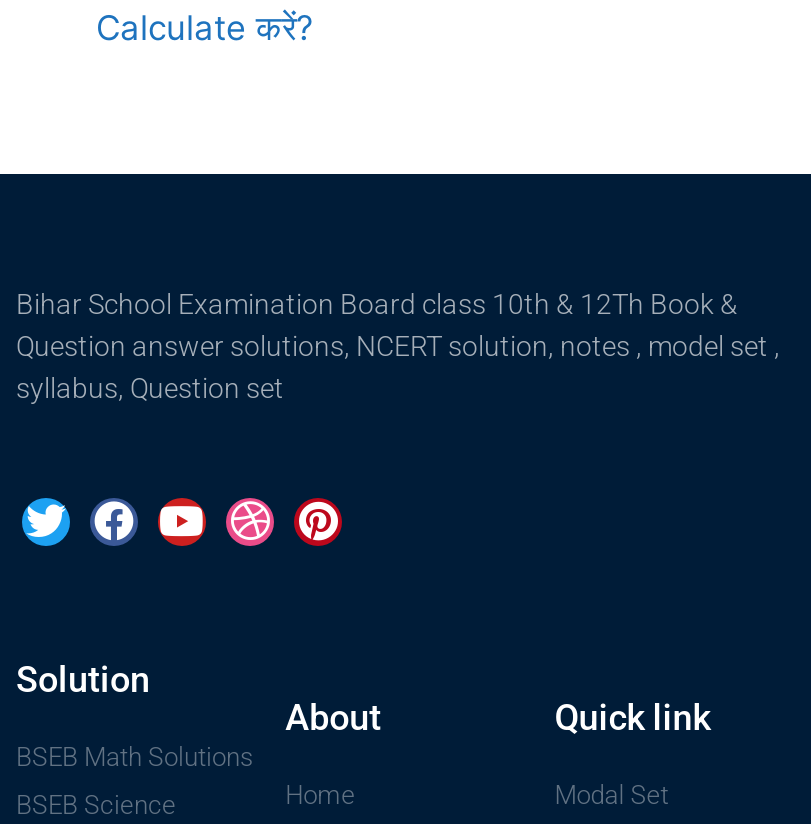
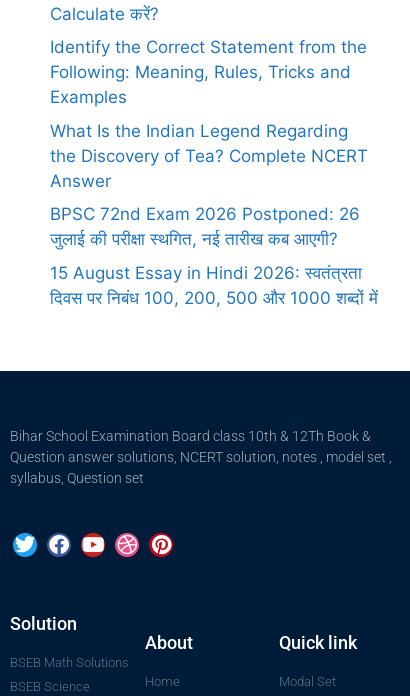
+ Identify the Correct Statement from the
+ Following: Meaning, Rules, Tricks and
+ Examples
+ What Is the Indian Legend Regarding
+ the Discovery of Tea? Complete NCERT
+ Answer
+ BPSC 72nd Exam 2026 Postponed: 26
+ जुलाई की परीक्षा स्थगित, नई तारीख कब आएगी?
+ 15 August Essay in Hindi 2026: स्वतंत्रता
+ दिवस पर निबंध 100, 200, 500 और 1000 शब्दों में
